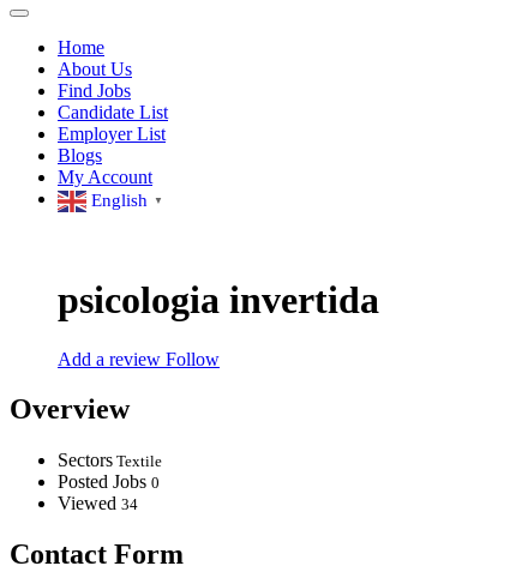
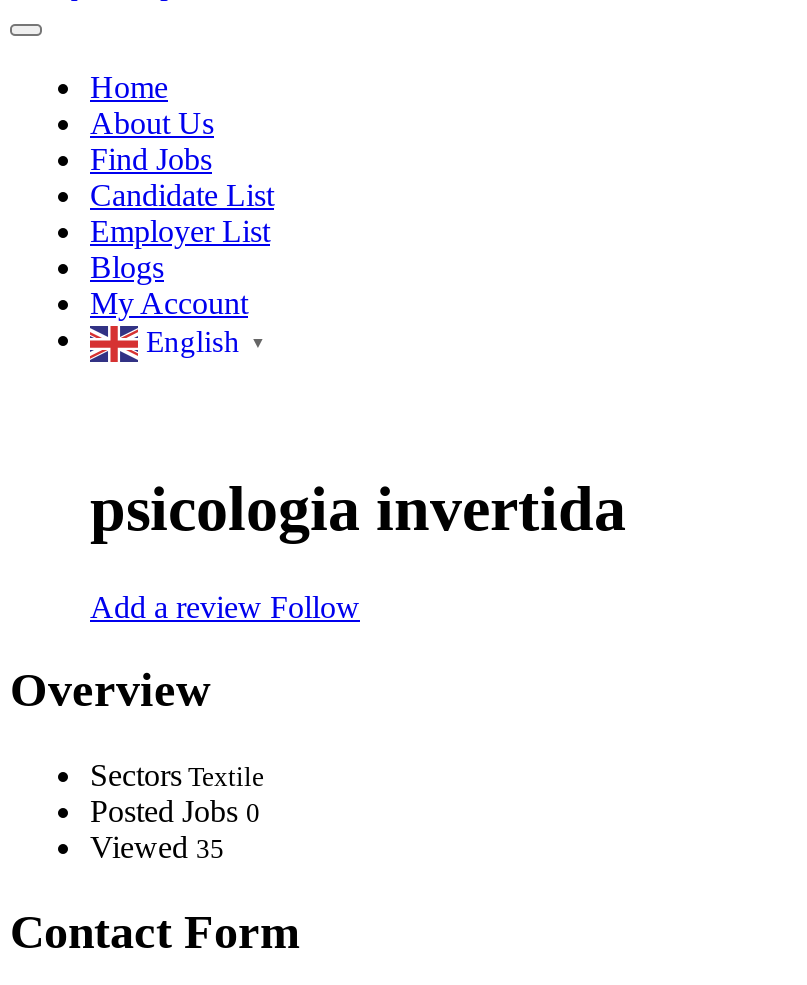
- Viewed 34
+ Viewed 35
